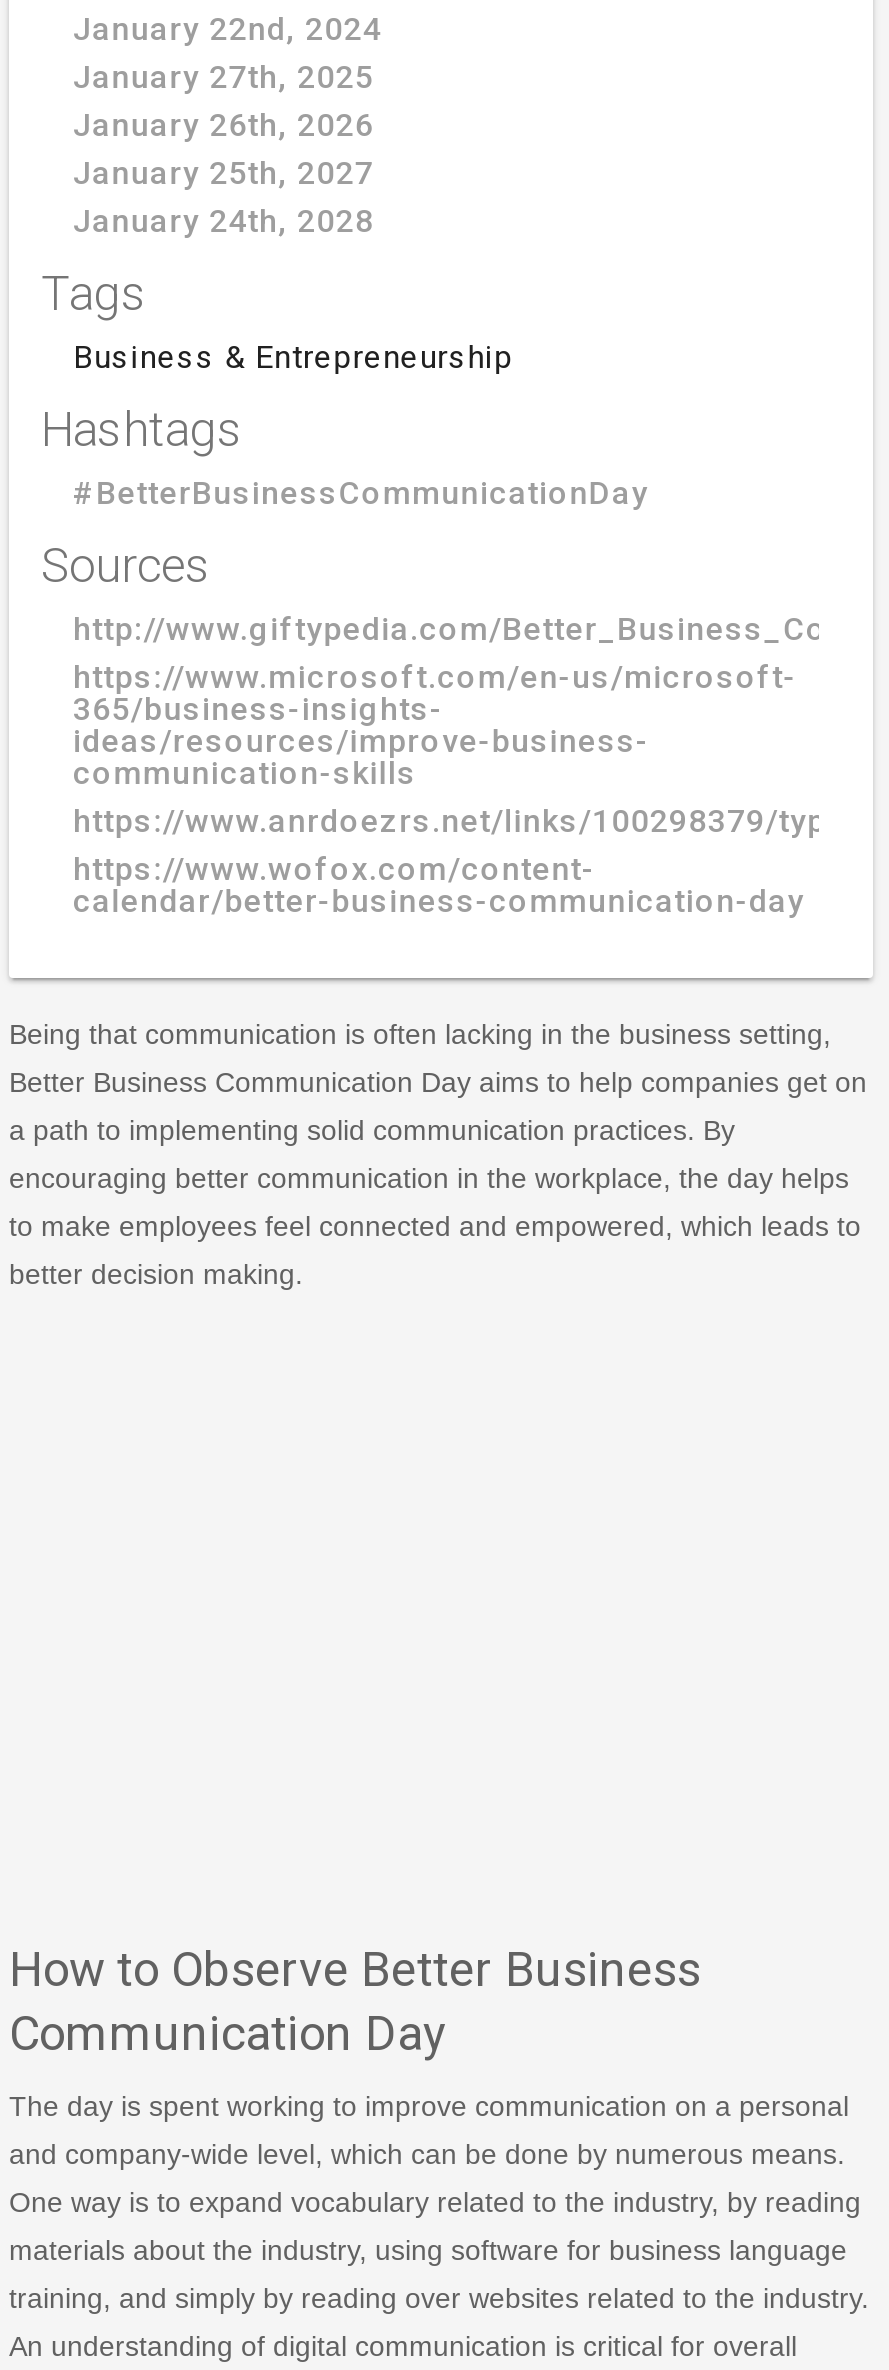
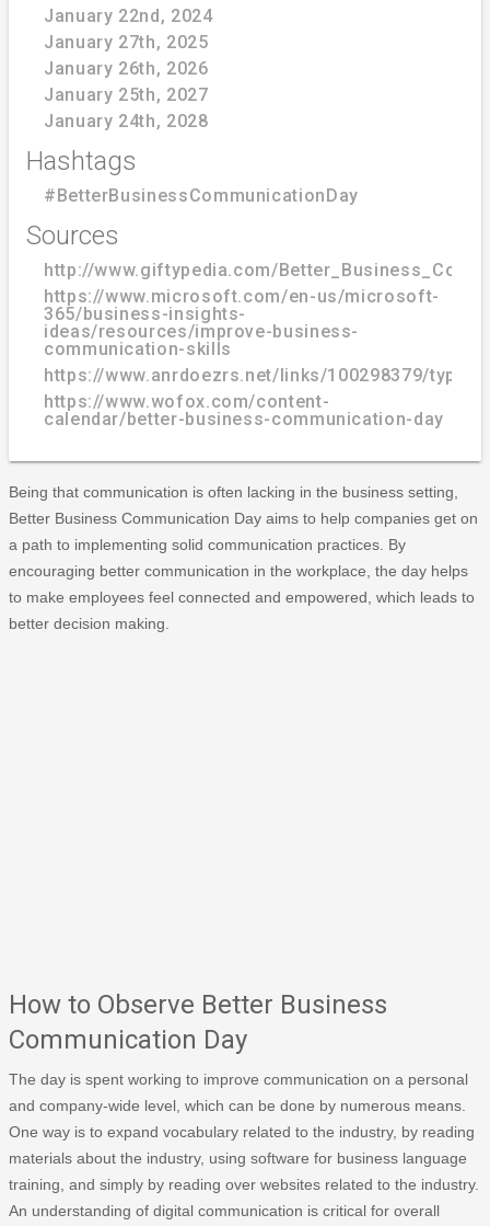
- Tags
- Business & Entrepreneurship
